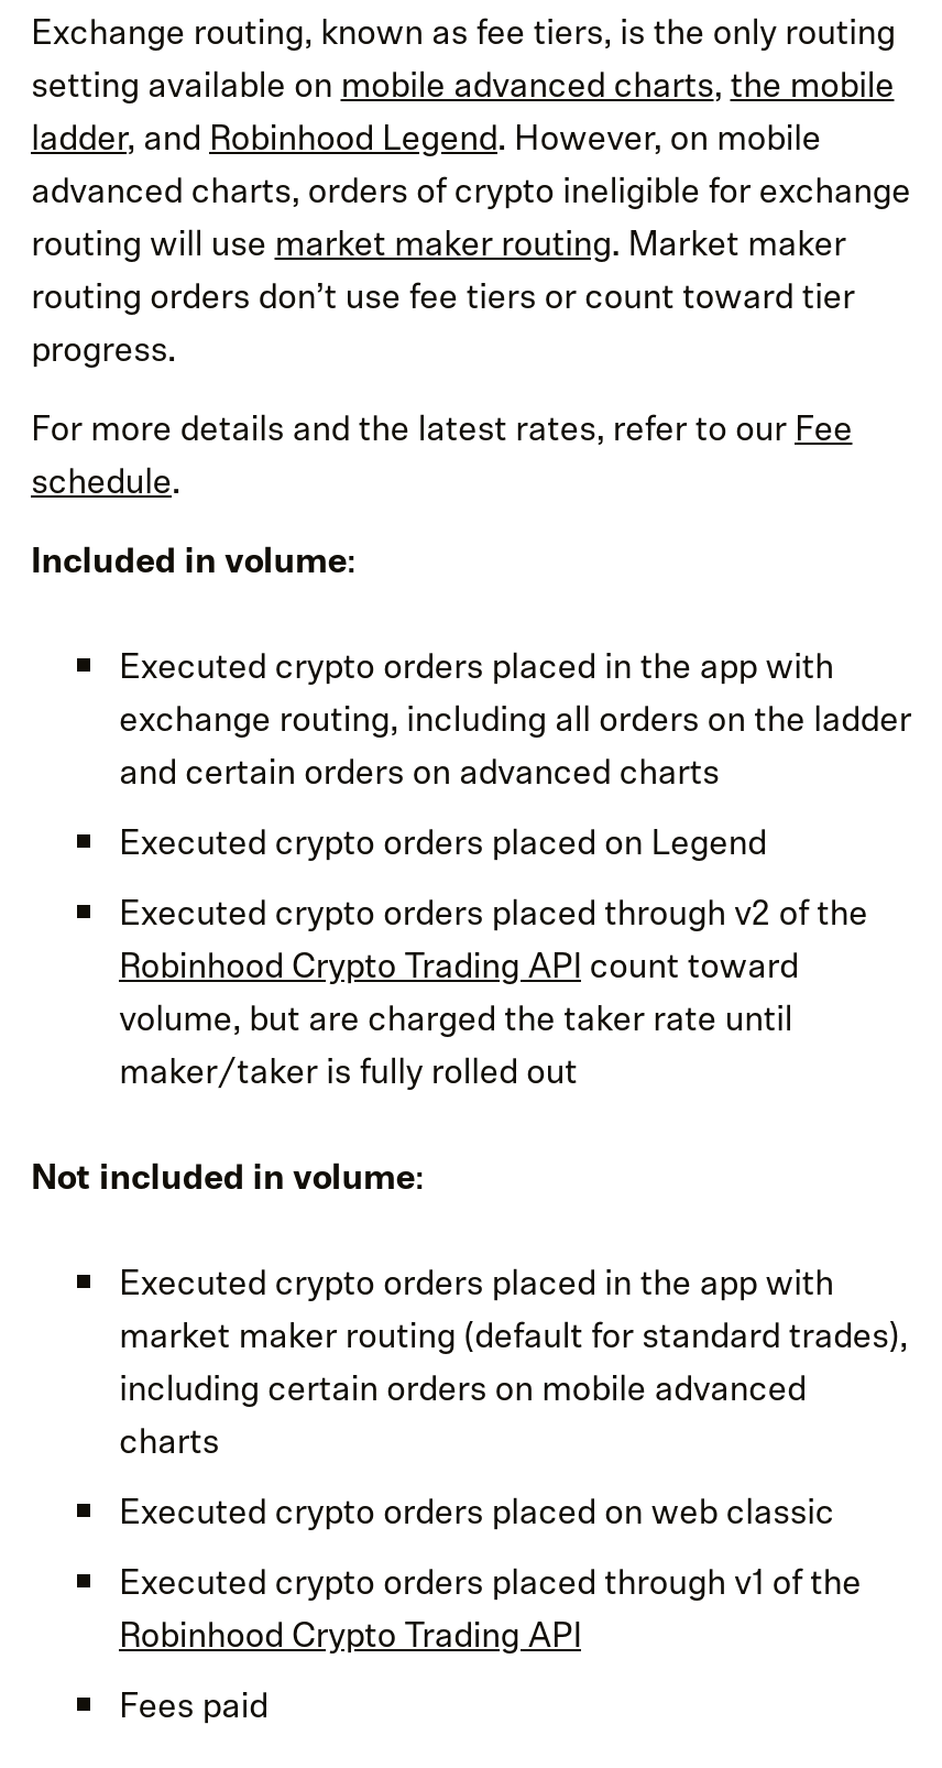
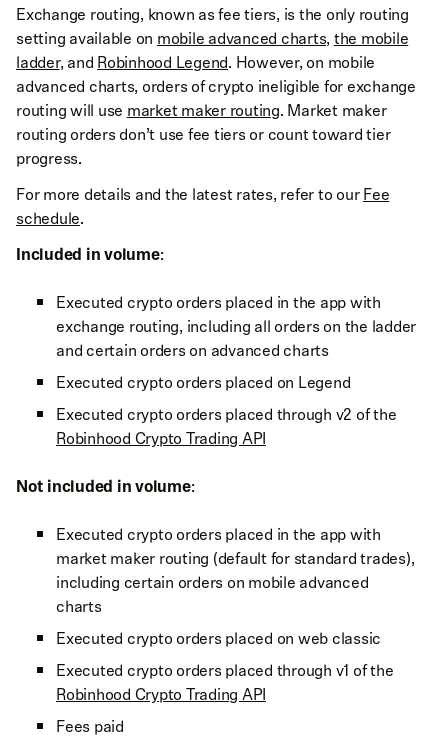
- Robinhood Crypto Trading API count toward
- volume, but are charged the taker rate until
- maker/taker is fully rolled out
+ Robinhood Crypto Trading API
